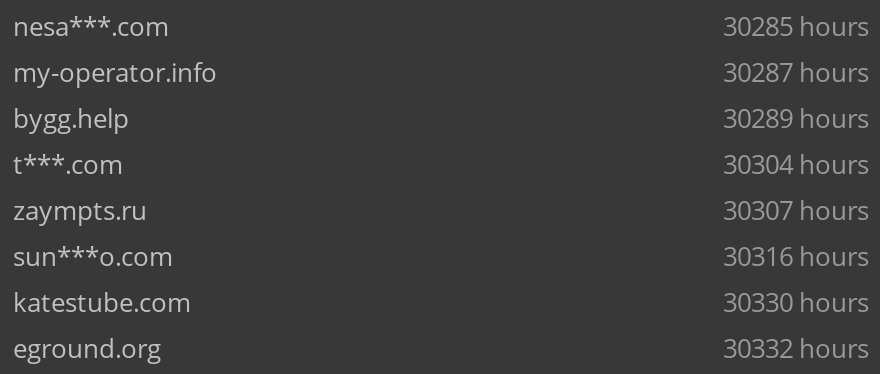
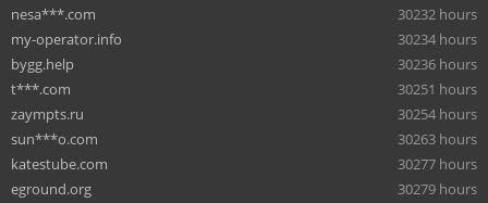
- 30285 hours
+ 30232 hours

- 30287 hours
+ 30234 hours

- 30289 hours
+ 30236 hours

- 30304 hours
+ 30251 hours

- 30307 hours
+ 30254 hours

- 30316 hours
+ 30263 hours

- 30330 hours
+ 30277 hours

- 30332 hours
+ 30279 hours
